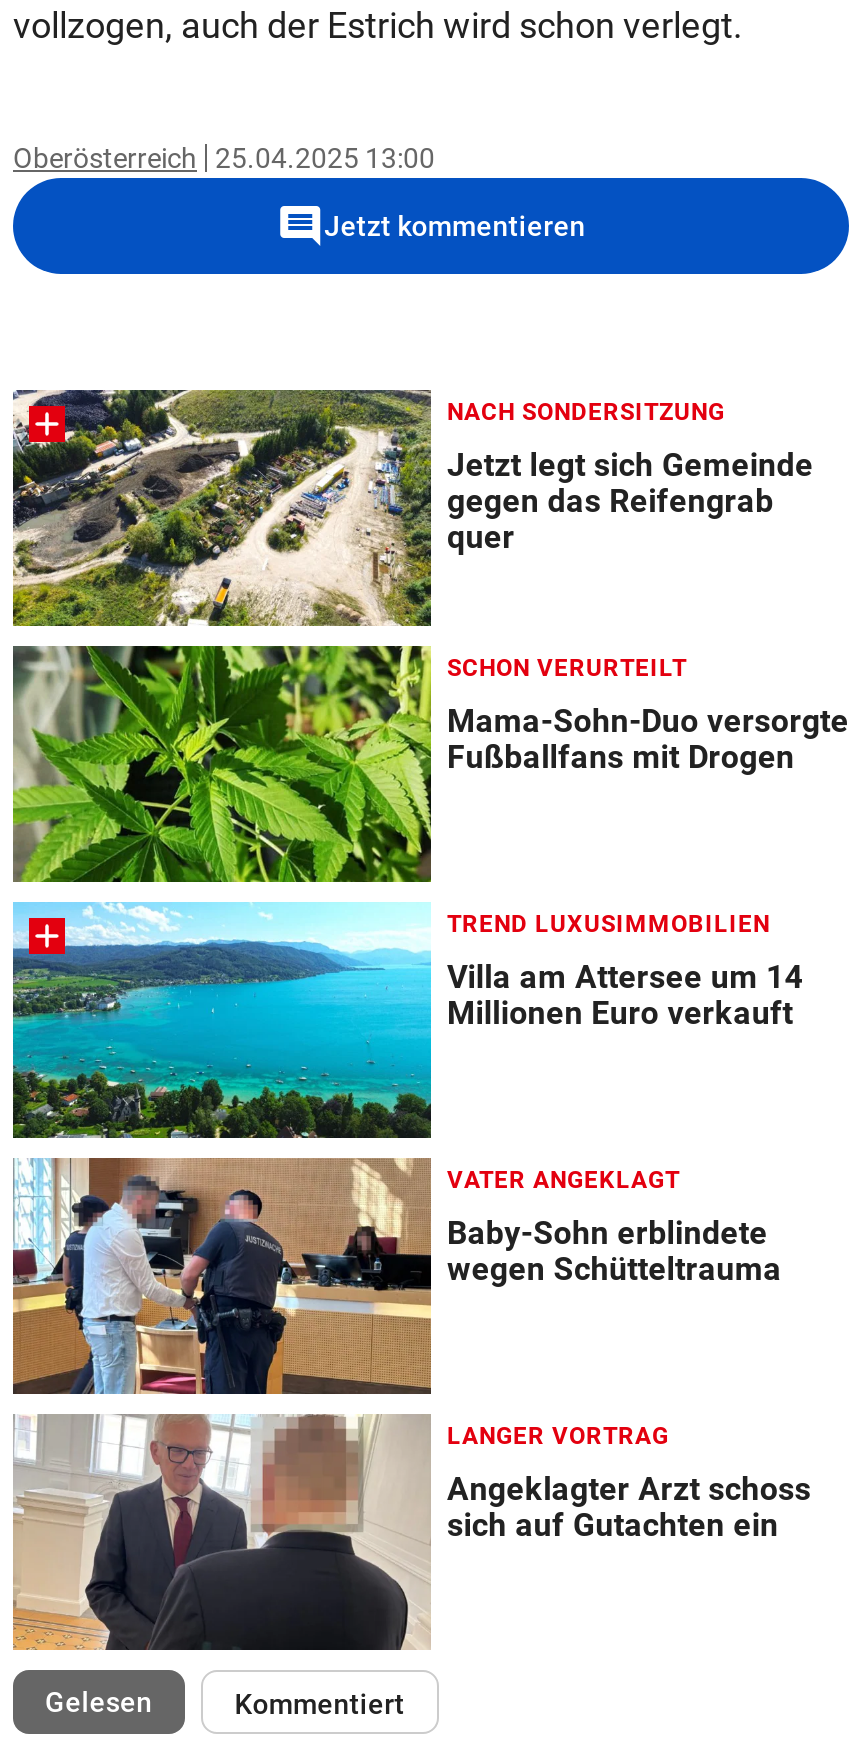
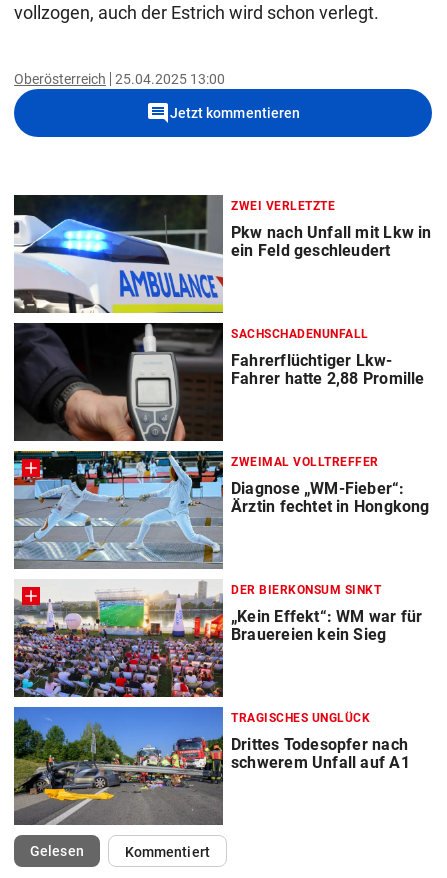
- [image]
- NACH SONDERSITZUNG
+ [image]
+ ZWEI VERLETZTE

- Jetzt legt sich Gemeinde
- gegen das Reifengrab
- quer
+ Pkw nach Unfall mit Lkw in
+ ein Feld geschleudert

- [image]
- SCHON VERURTEILT
+ [image]
+ SACHSCHADENUNFALL

- Mama-Sohn-Duo versorgte
- Fußballfans mit Drogen
+ Fahrerflüchtiger Lkw-
+ Fahrer hatte 2,88 Promille

- [image]
- TREND LUXUSIMMOBILIEN
+ [image]
+ ZWEIMAL VOLLTREFFER

- Villa am Attersee um 14
- Millionen Euro verkauft
+ Diagnose „WM-Fieber“:
+ Ärztin fechtet in Hongkong

- [image]
- VATER ANGEKLAGT
+ [image]
+ DER BIERKONSUM SINKT

- Baby-Sohn erblindete
- wegen Schütteltrauma
+ „Kein Effekt“: WM war für
+ Brauereien kein Sieg

- [image]
- LANGER VORTRAG
+ [image]
+ TRAGISCHES UNGLÜCK

- Angeklagter Arzt schoss
- sich auf Gutachten ein
+ Drittes Todesopfer nach
+ schwerem Unfall auf A1
